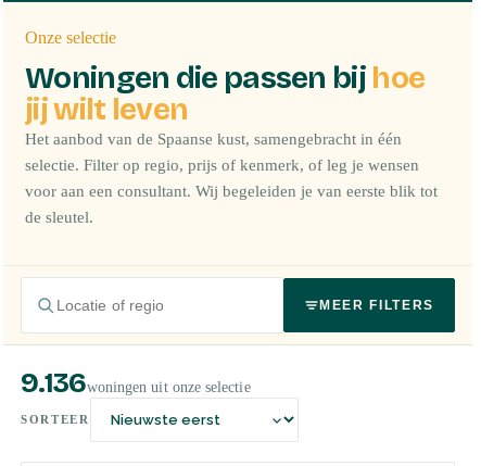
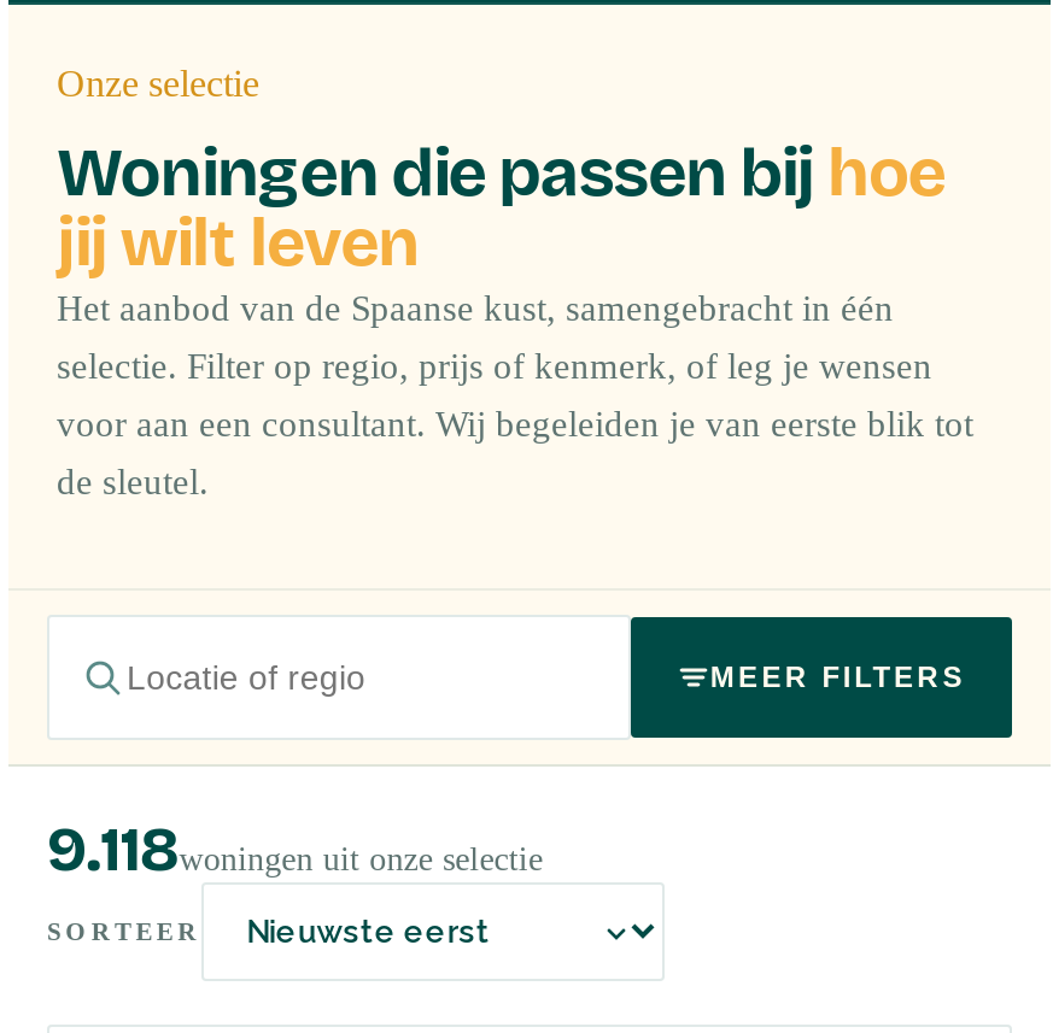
- 9.136woningen uit onze selectie
+ 9.118woningen uit onze selectie
